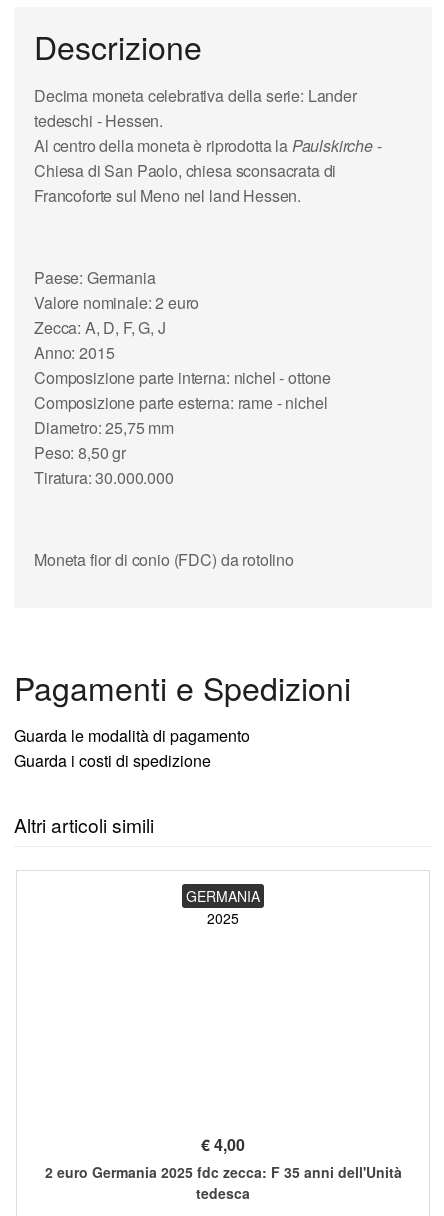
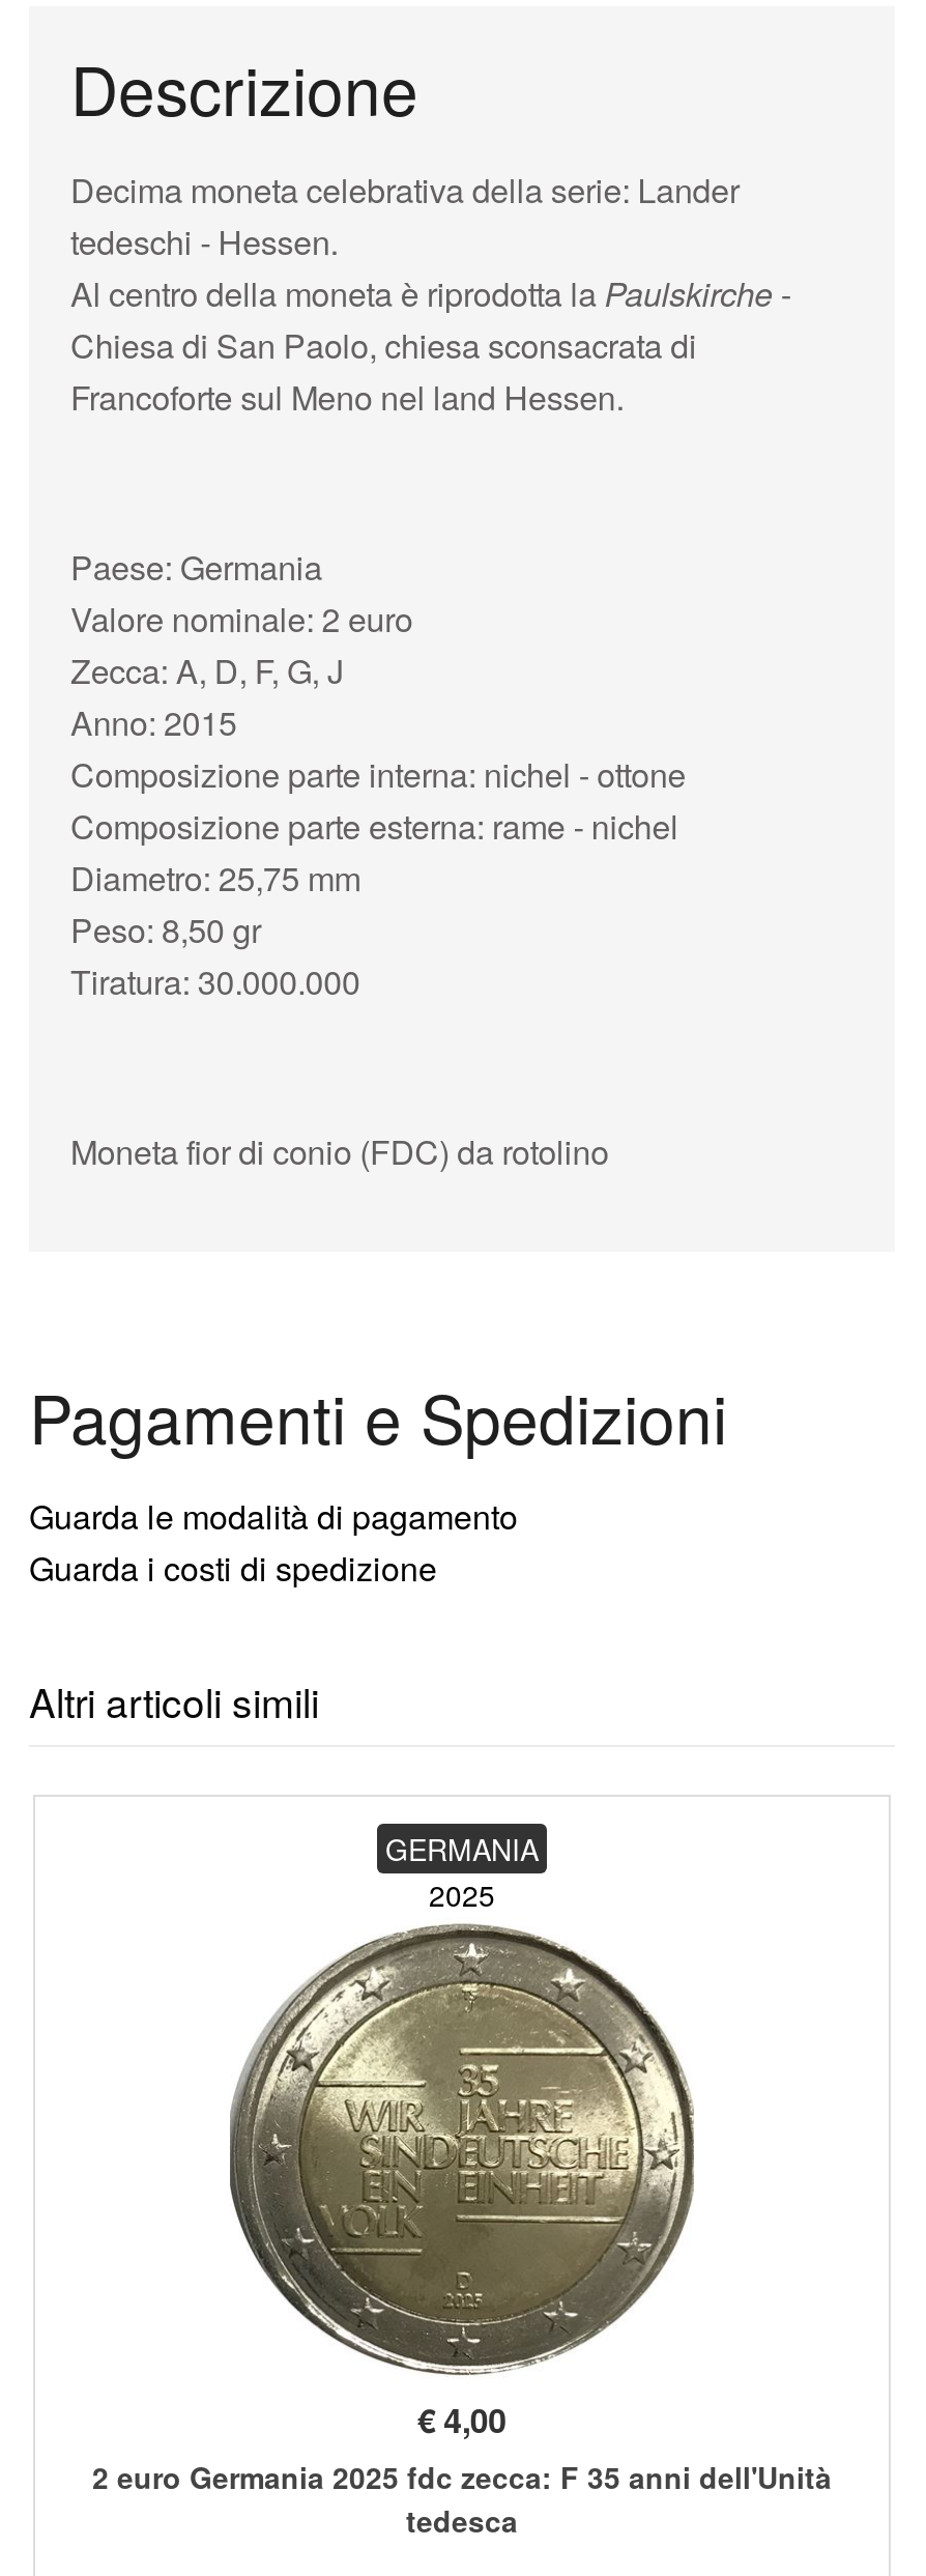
+ [image]
